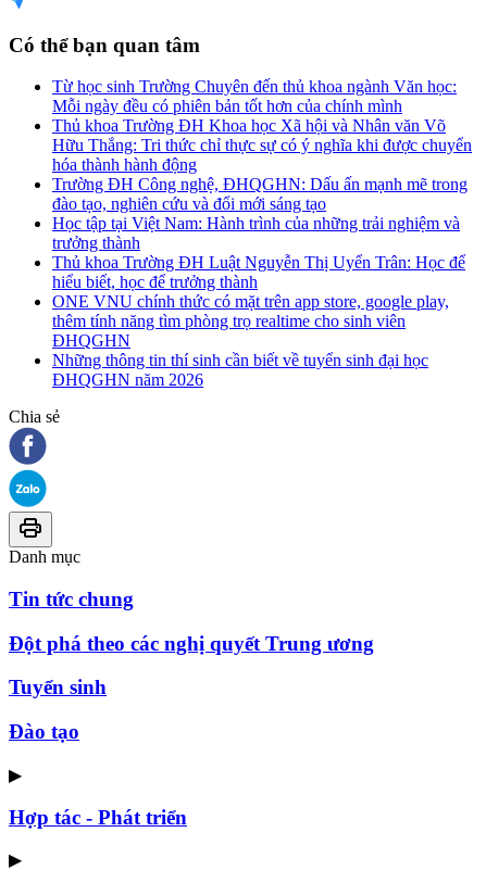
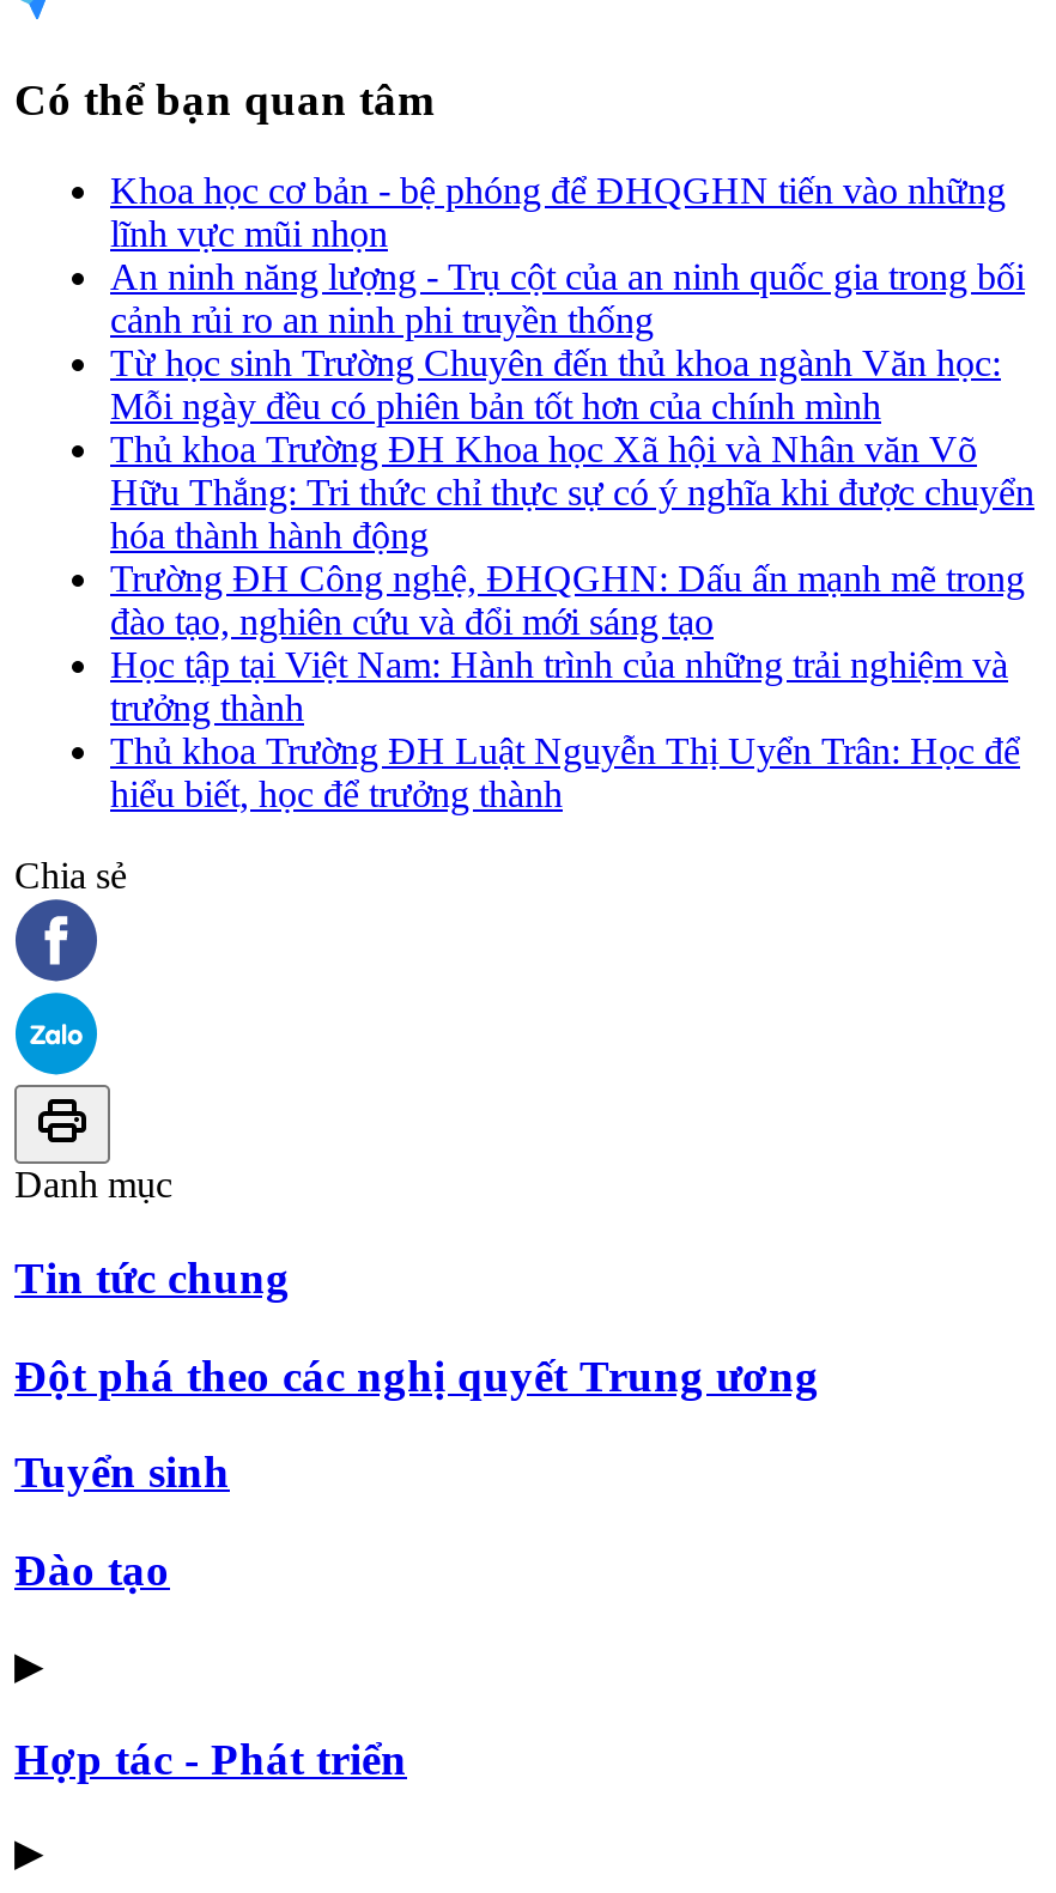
+ Khoa học cơ bản - bệ phóng để ĐHQGHN tiến vào những
+ lĩnh vực mũi nhọn
+ An ninh năng lượng - Trụ cột của an ninh quốc gia trong bối
+ cảnh rủi ro an ninh phi truyền thống

moved down: Từ học sinh Trường Chuyên đến thủ khoa ngành Văn học: | Mỗi ngày đều có phiên bản tốt hơn của chính mình | Thủ khoa Trường ĐH Khoa học Xã hội và Nhân văn Võ | ... | Thủ khoa Trường ĐH Luật Nguyễn Thị Uyển Trân: Học để | hiểu biết, học để trưởng thành

- ONE VNU chính thức có mặt trên app store, google play,
- thêm tính năng tìm phòng trọ realtime cho sinh viên
- ĐHQGHN
- Những thông tin thí sinh cần biết về tuyển sinh đại học
- ĐHQGHN năm 2026
